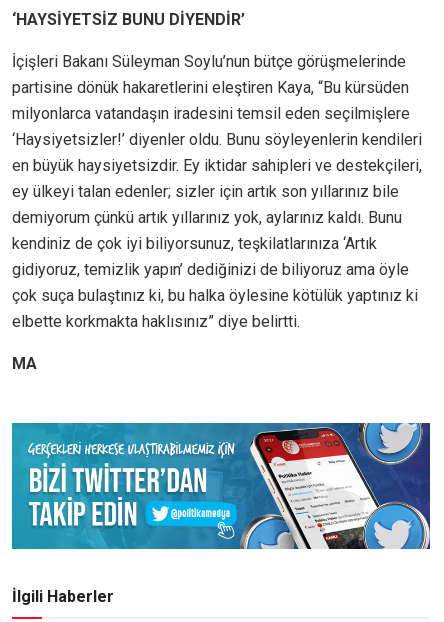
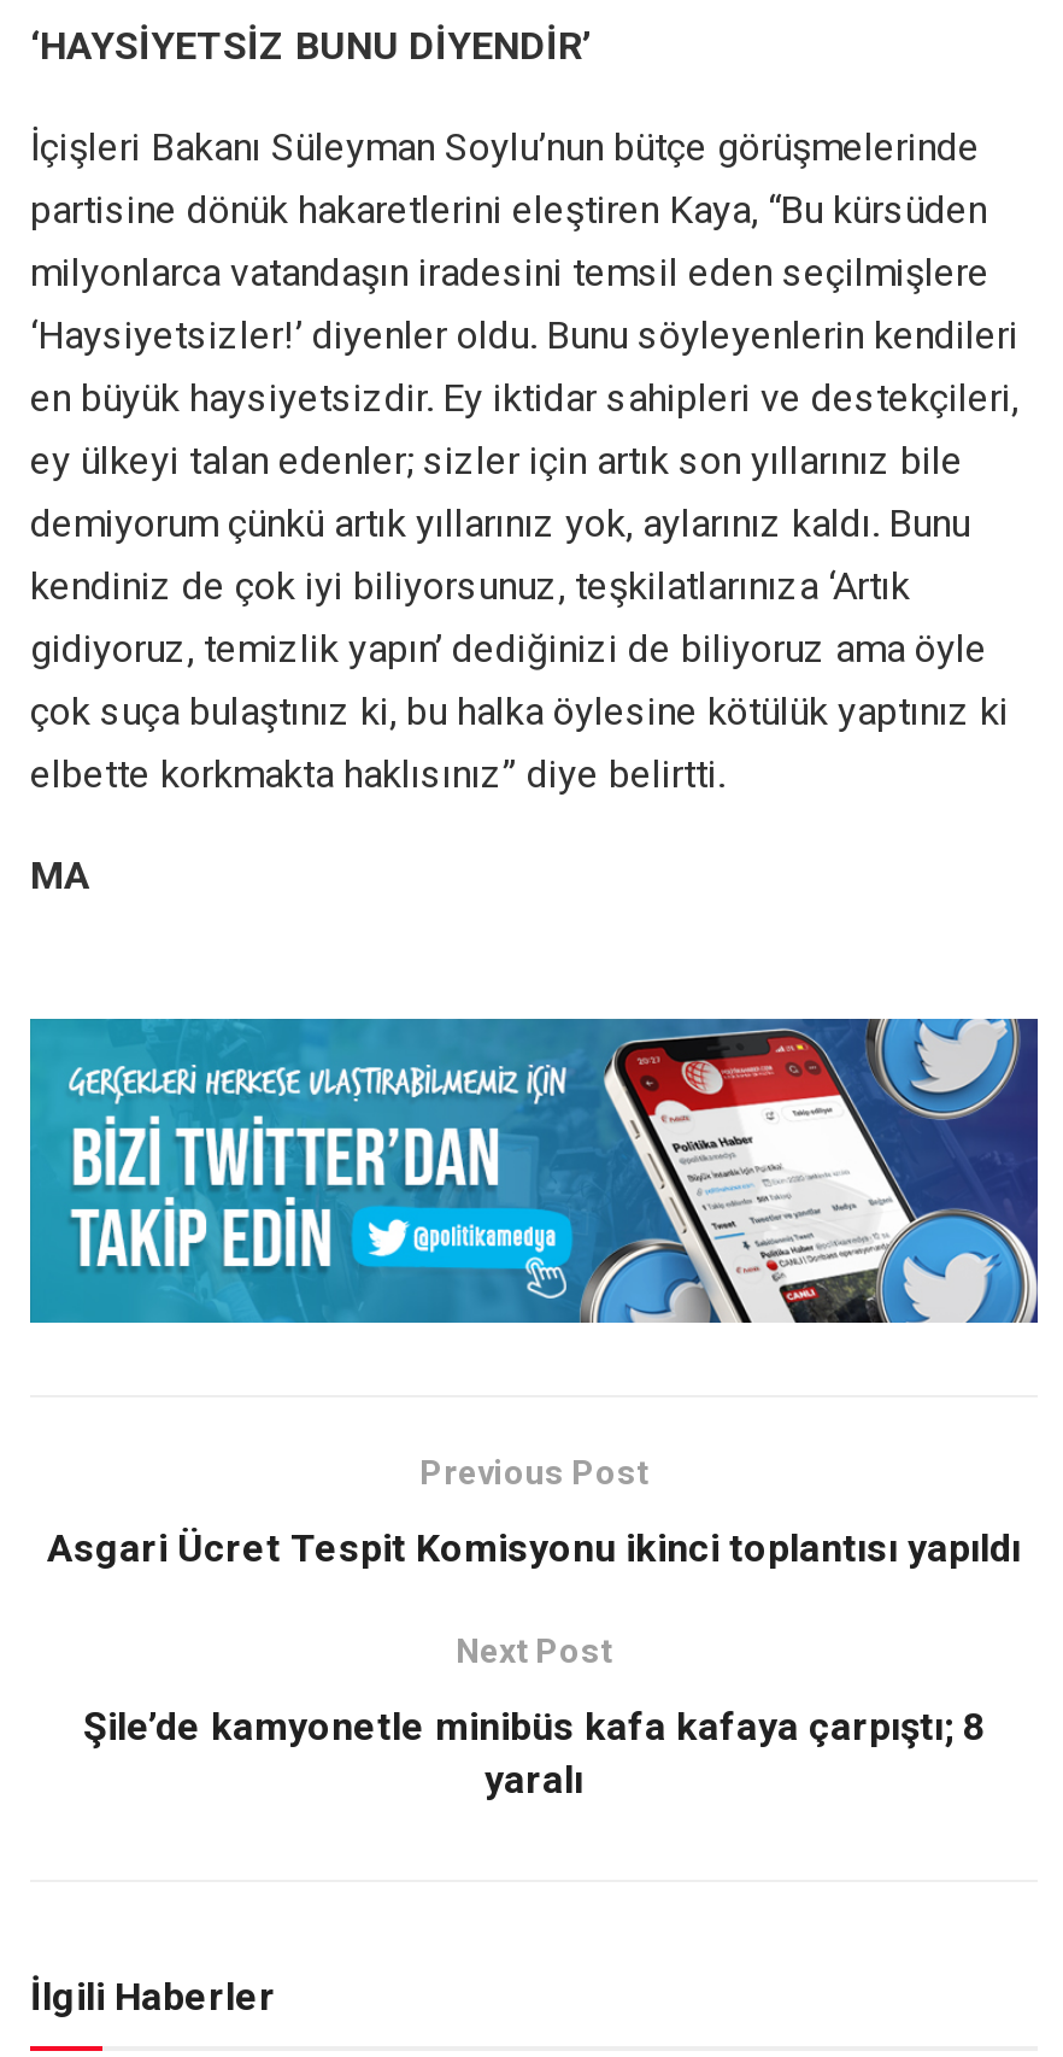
+ Previous Post
+ Asgari Ücret Tespit Komisyonu ikinci toplantısı yapıldı
+ Next Post
+ Şile’de kamyonetle minibüs kafa kafaya çarpıştı; 8
+ yaralı
